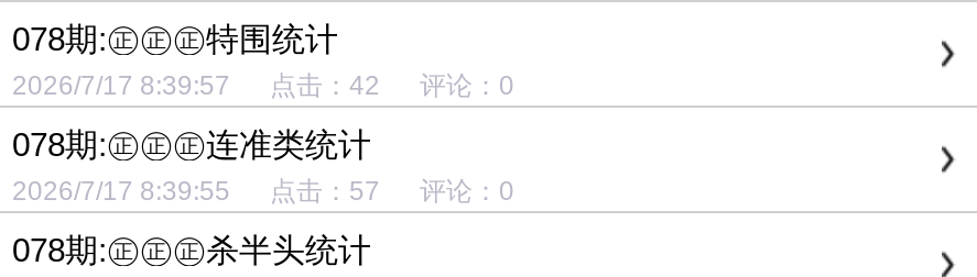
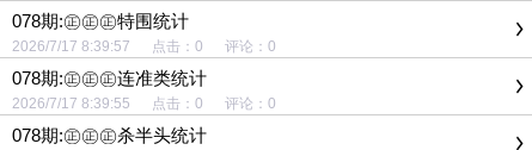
- 2026/7/17 8:39:57 点击：42 评论：0
+ 2026/7/17 8:39:57 点击：0 评论：0

- 2026/7/17 8:39:55 点击：57 评论：0
+ 2026/7/17 8:39:55 点击：0 评论：0
